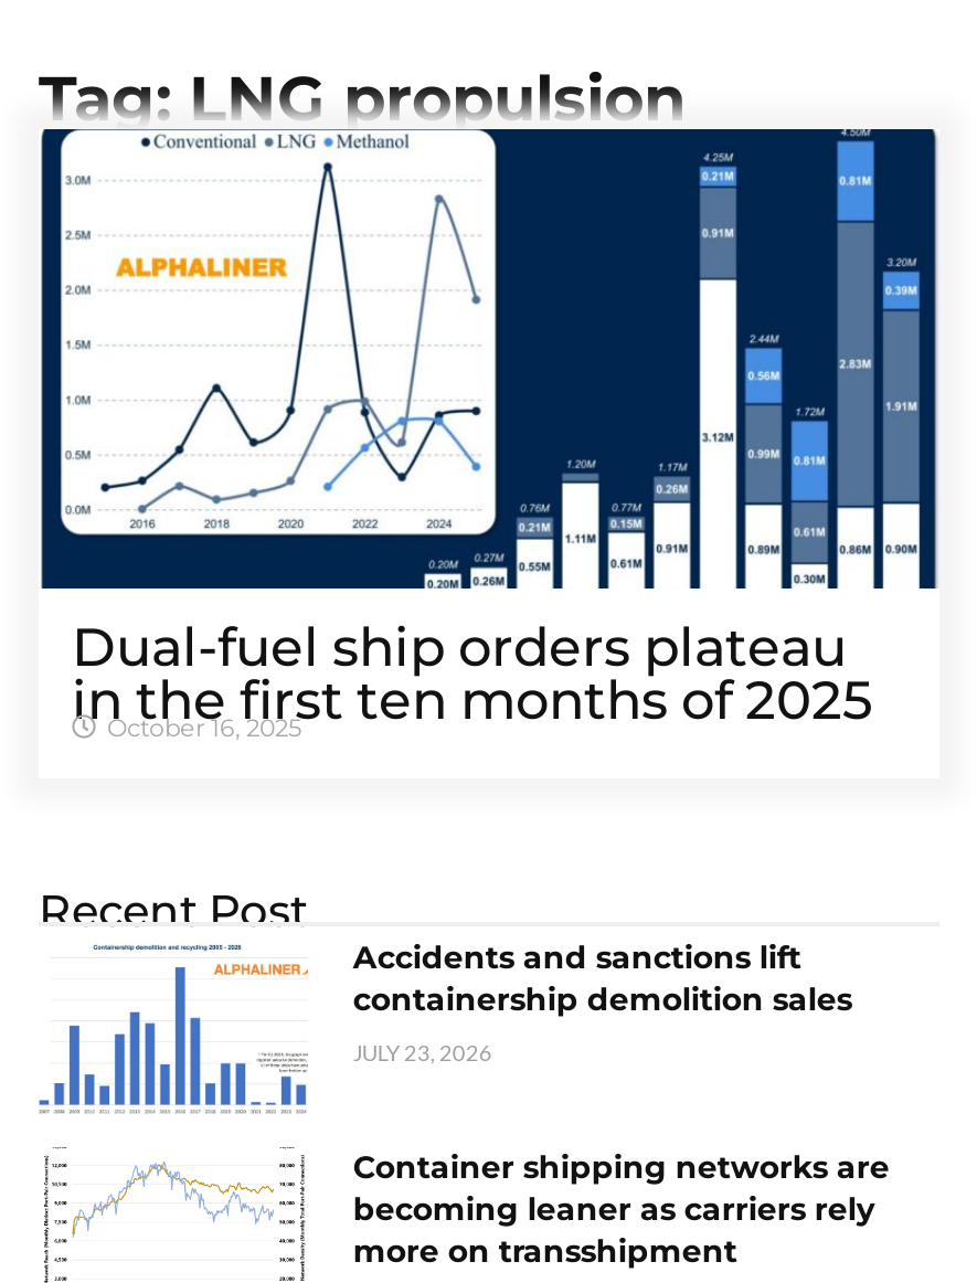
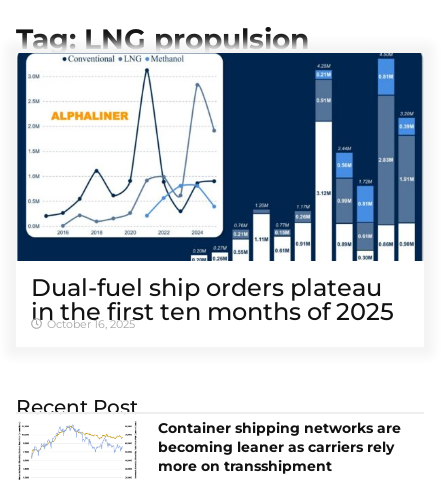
- [image]
- Accidents and sanctions lift
- containership demolition sales
- JULY 23, 2026
